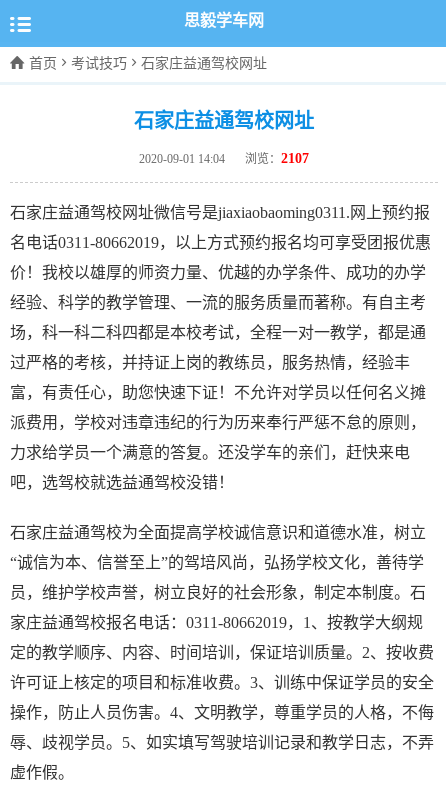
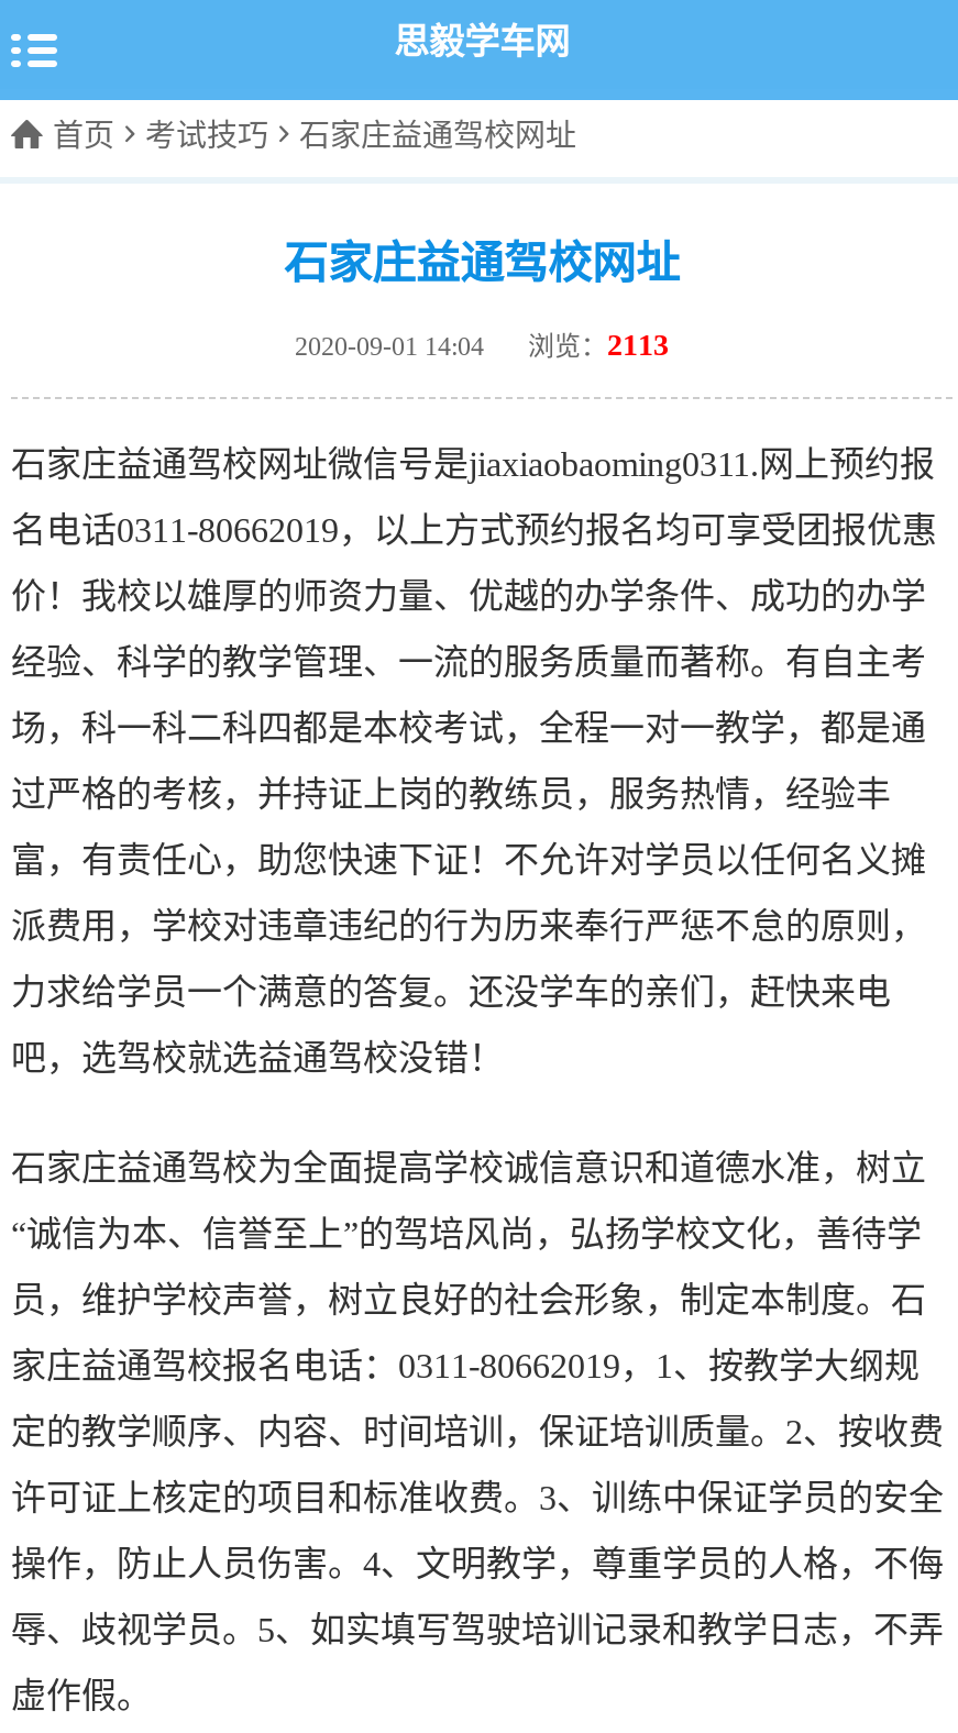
- 2020-09-01 14:04 浏览：2107
+ 2020-09-01 14:04 浏览：2113
